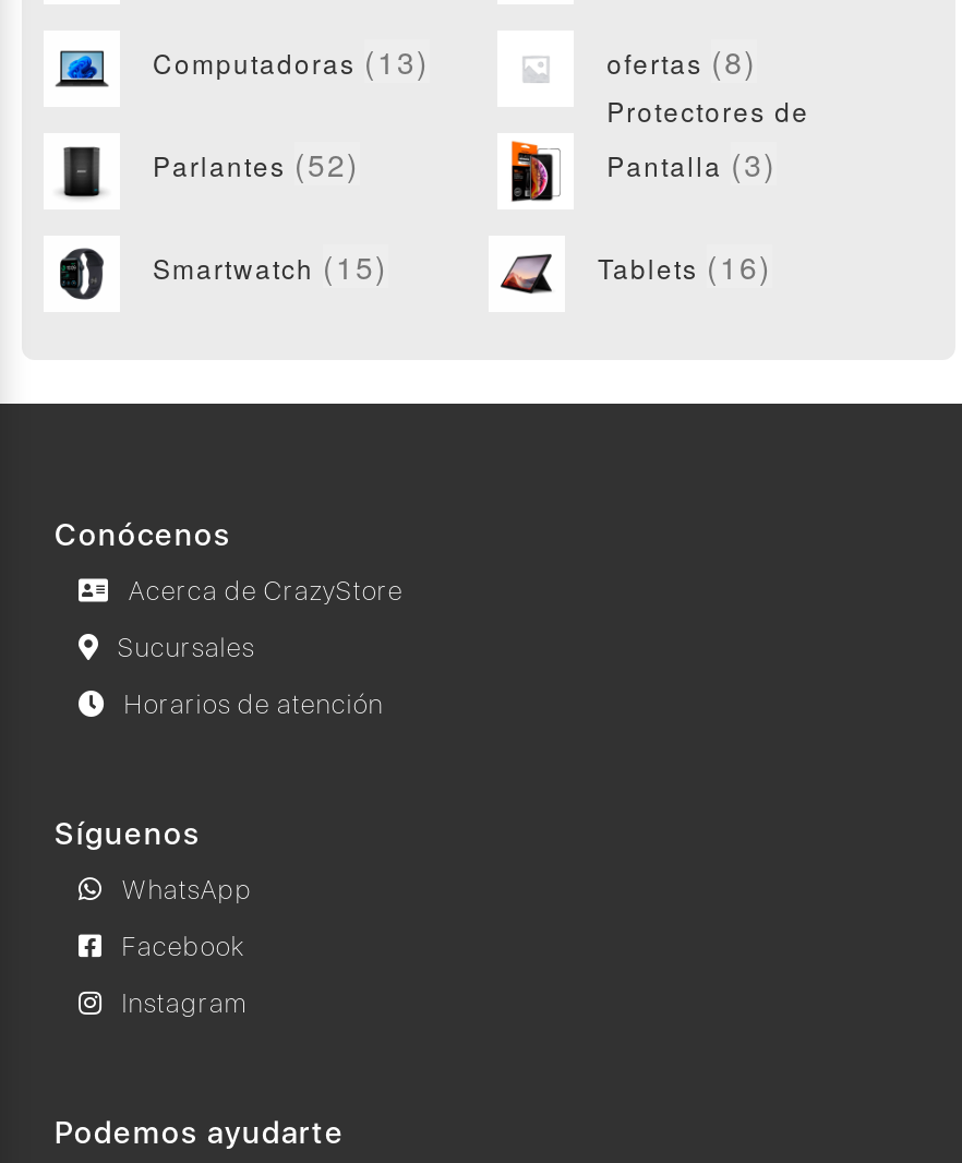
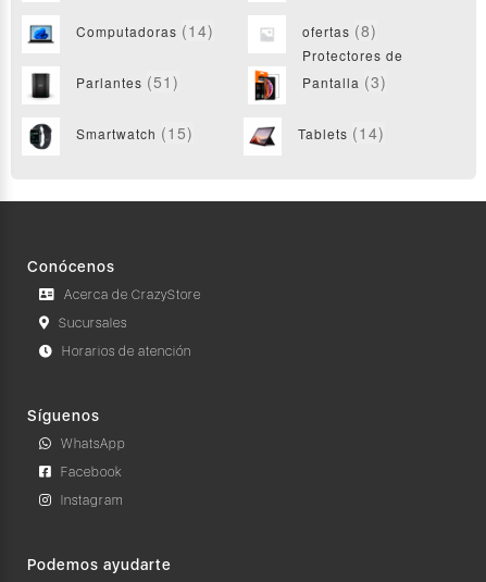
- Computadoras (13)
+ Computadoras (14)

- Parlantes (52)
+ Parlantes (51)

- Tablets (16)
+ Tablets (14)
